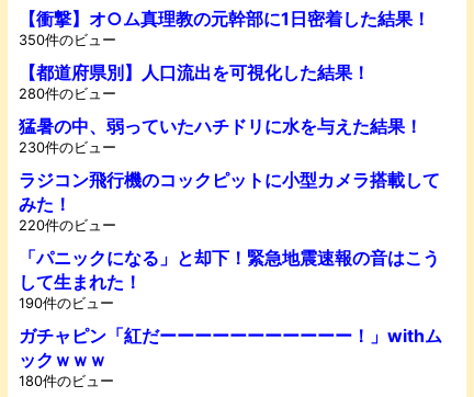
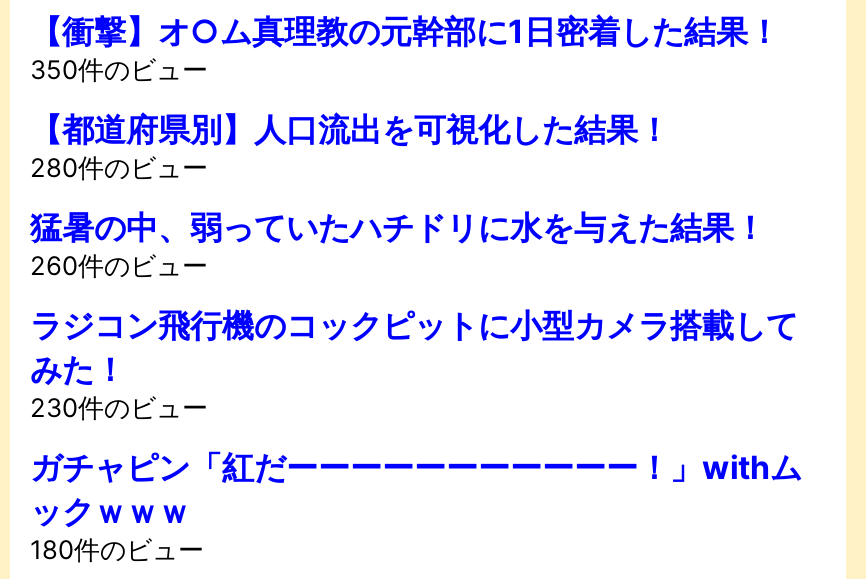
- 230件のビュー
+ 260件のビュー

- 220件のビュー
- 「パニックになる」と却下！緊急地震速報の音はこう
- して生まれた！
- 190件のビュー
+ 230件のビュー
